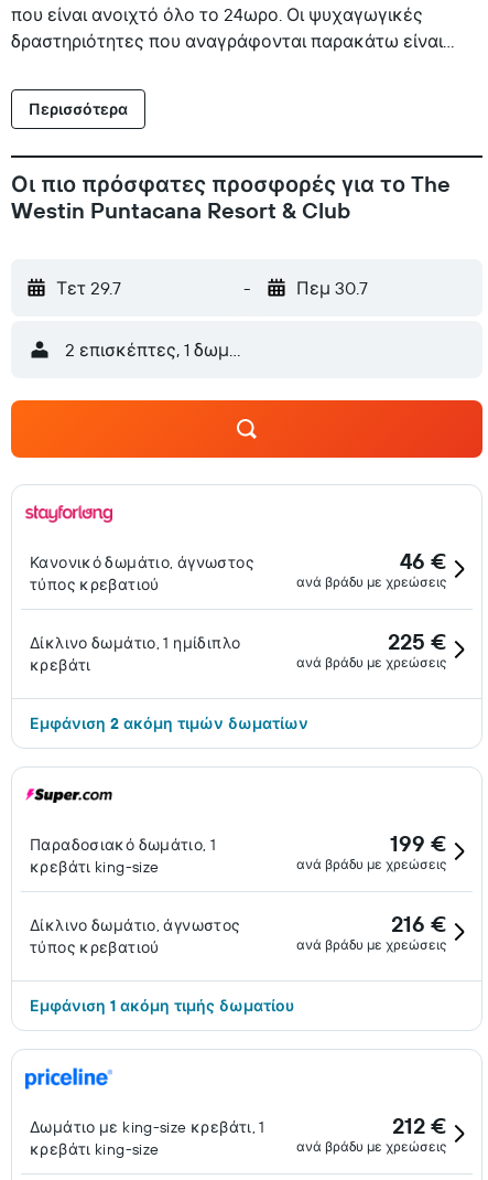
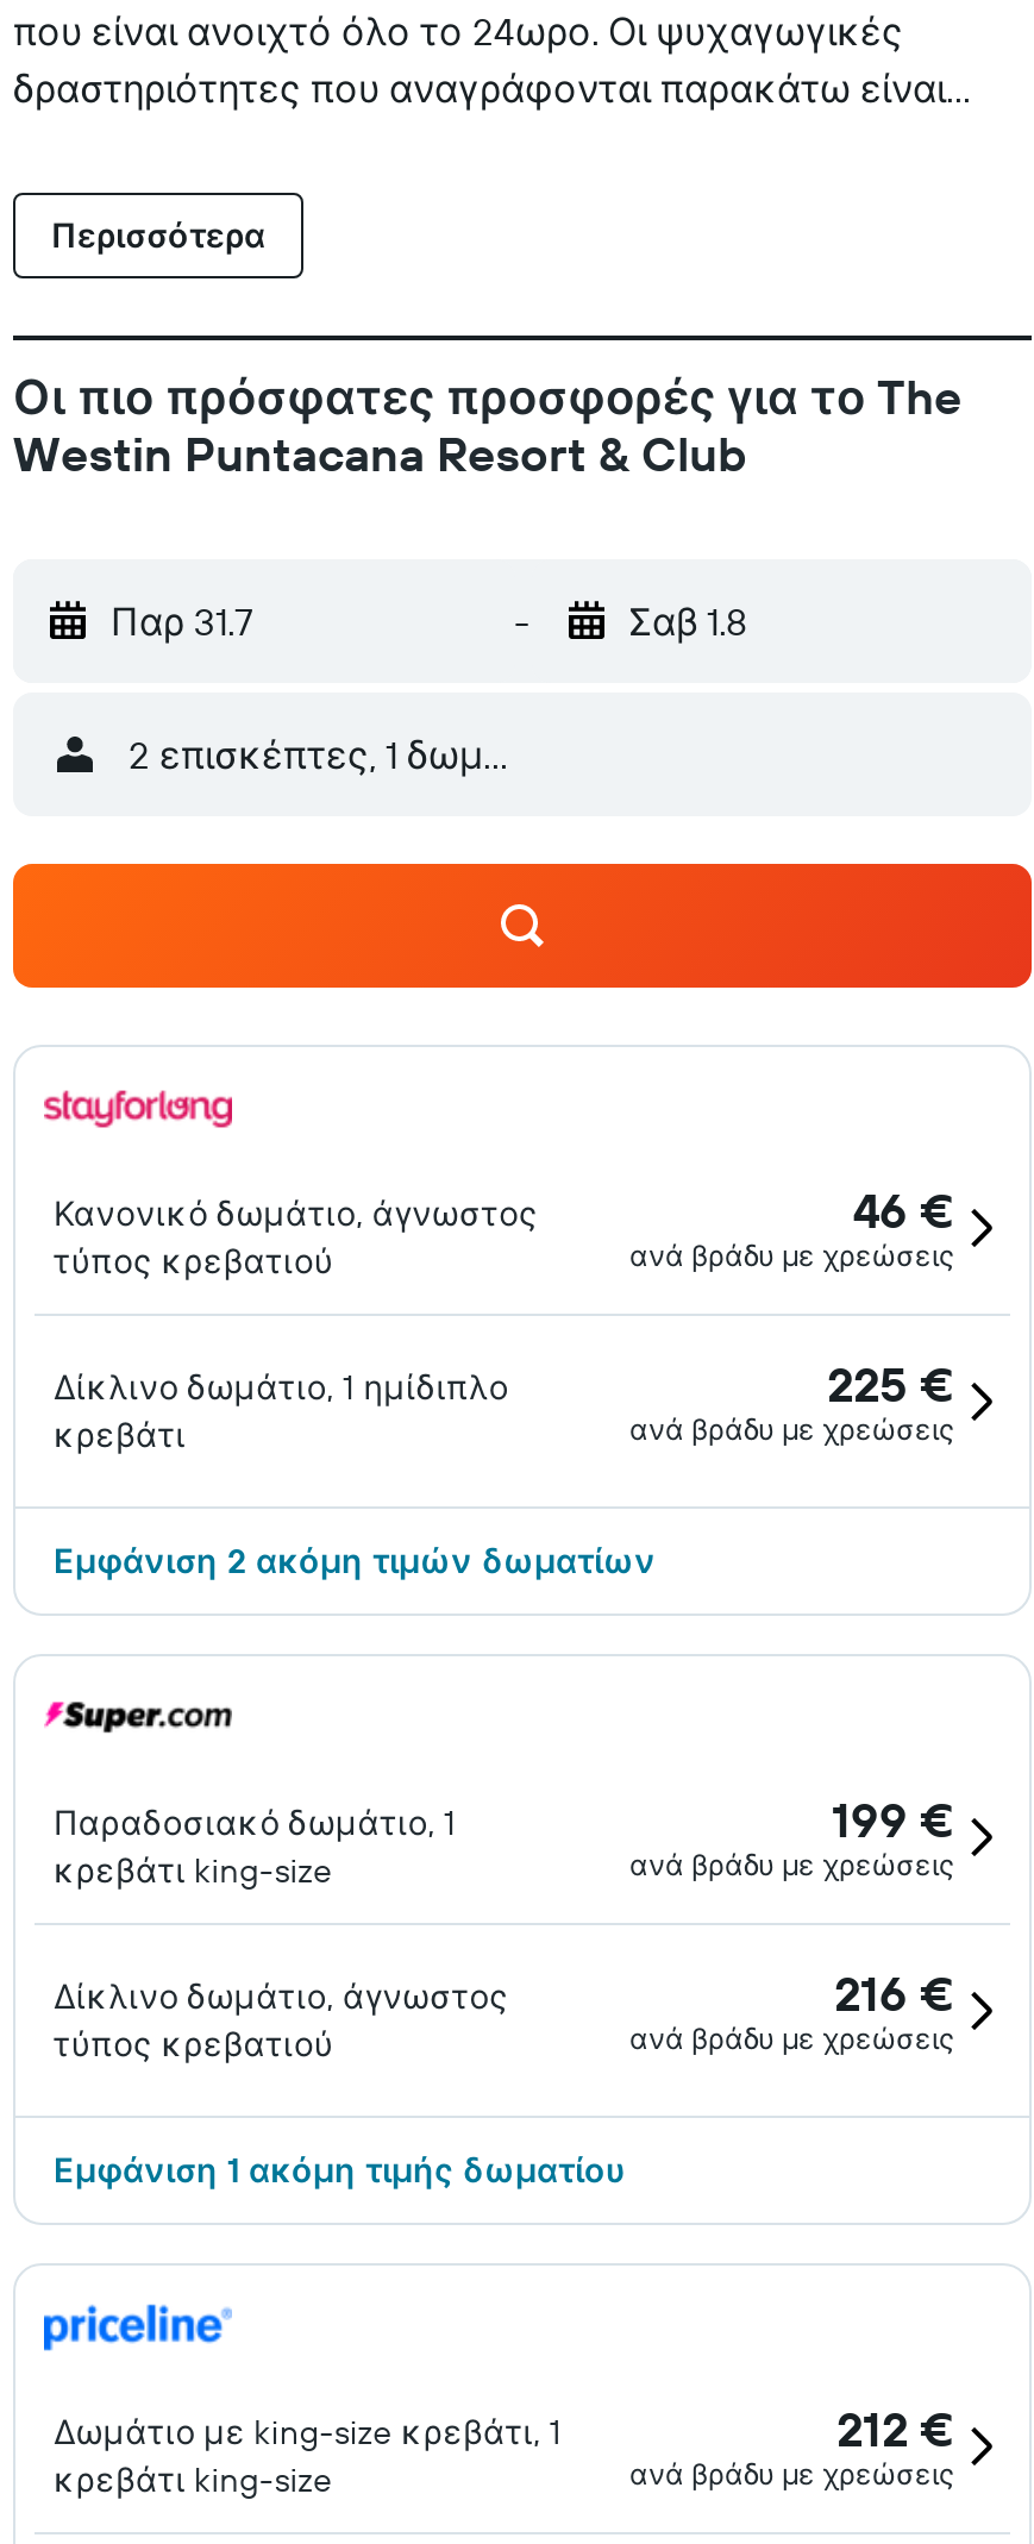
- Τετ 29.7
+ Παρ 31.7

- Πεμ 30.7
+ Σαβ 1.8
